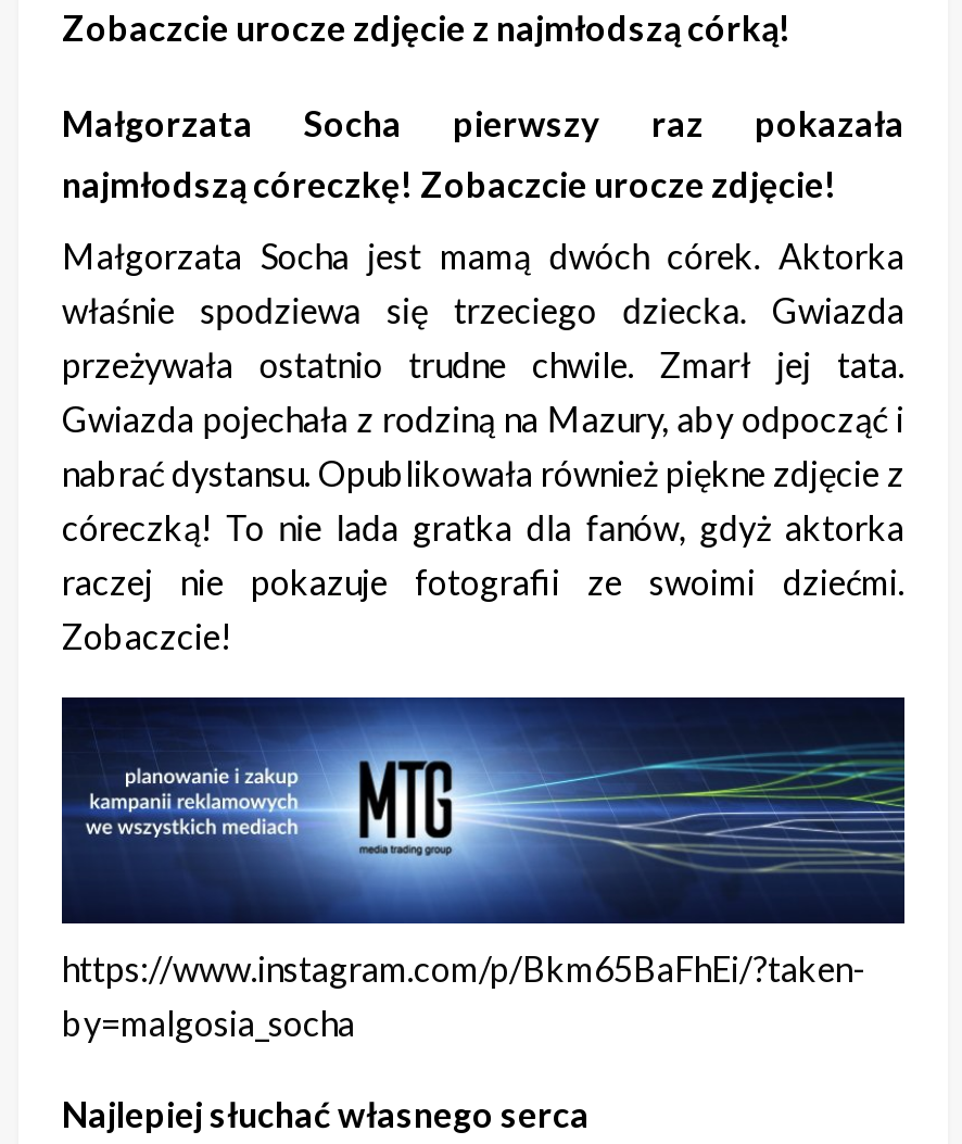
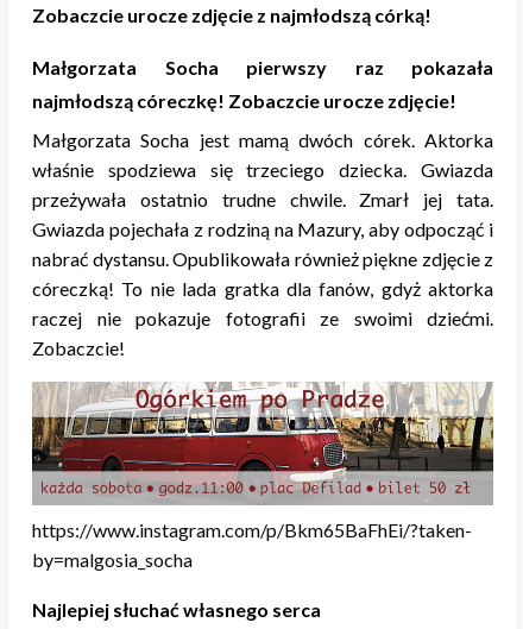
- [image]
+ [image]
